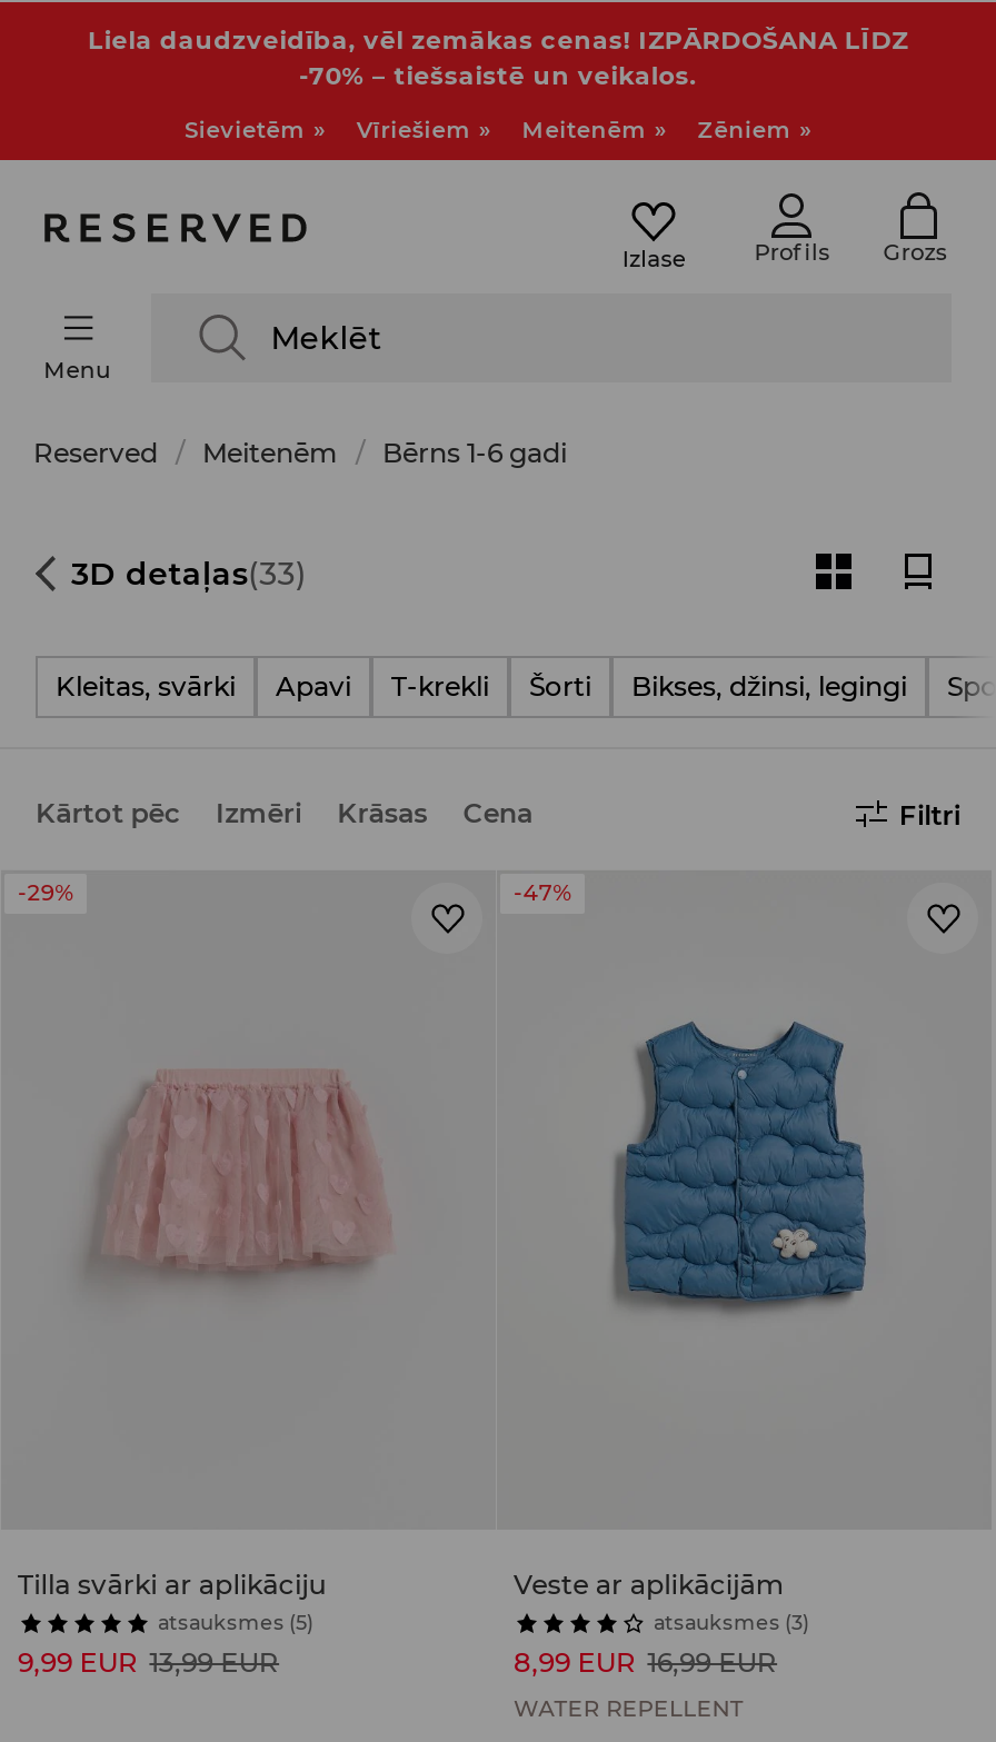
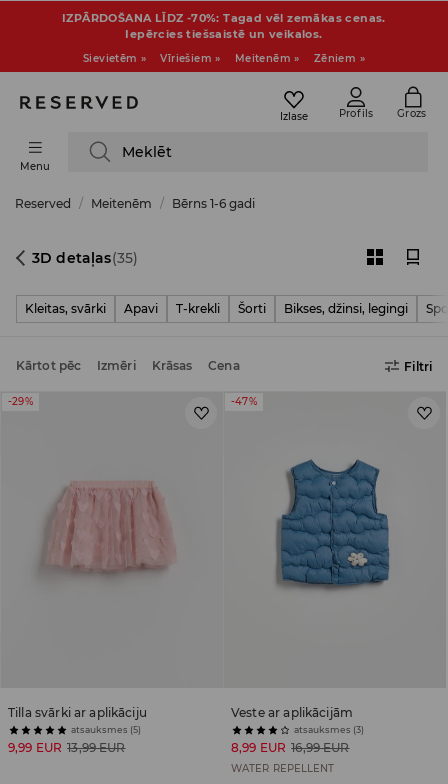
- Liela daudzveidība, vēl zemākas cenas! IZPĀRDOŠANA LĪDZ
- -70% – tiešsaistē un veikalos.
+ IZPĀRDOŠANA LĪDZ -70%: Tagad vēl zemākas cenas.
+ Iepērcies tiešsaistē un veikalos.

- 3D detaļas(33)
+ 3D detaļas(35)
